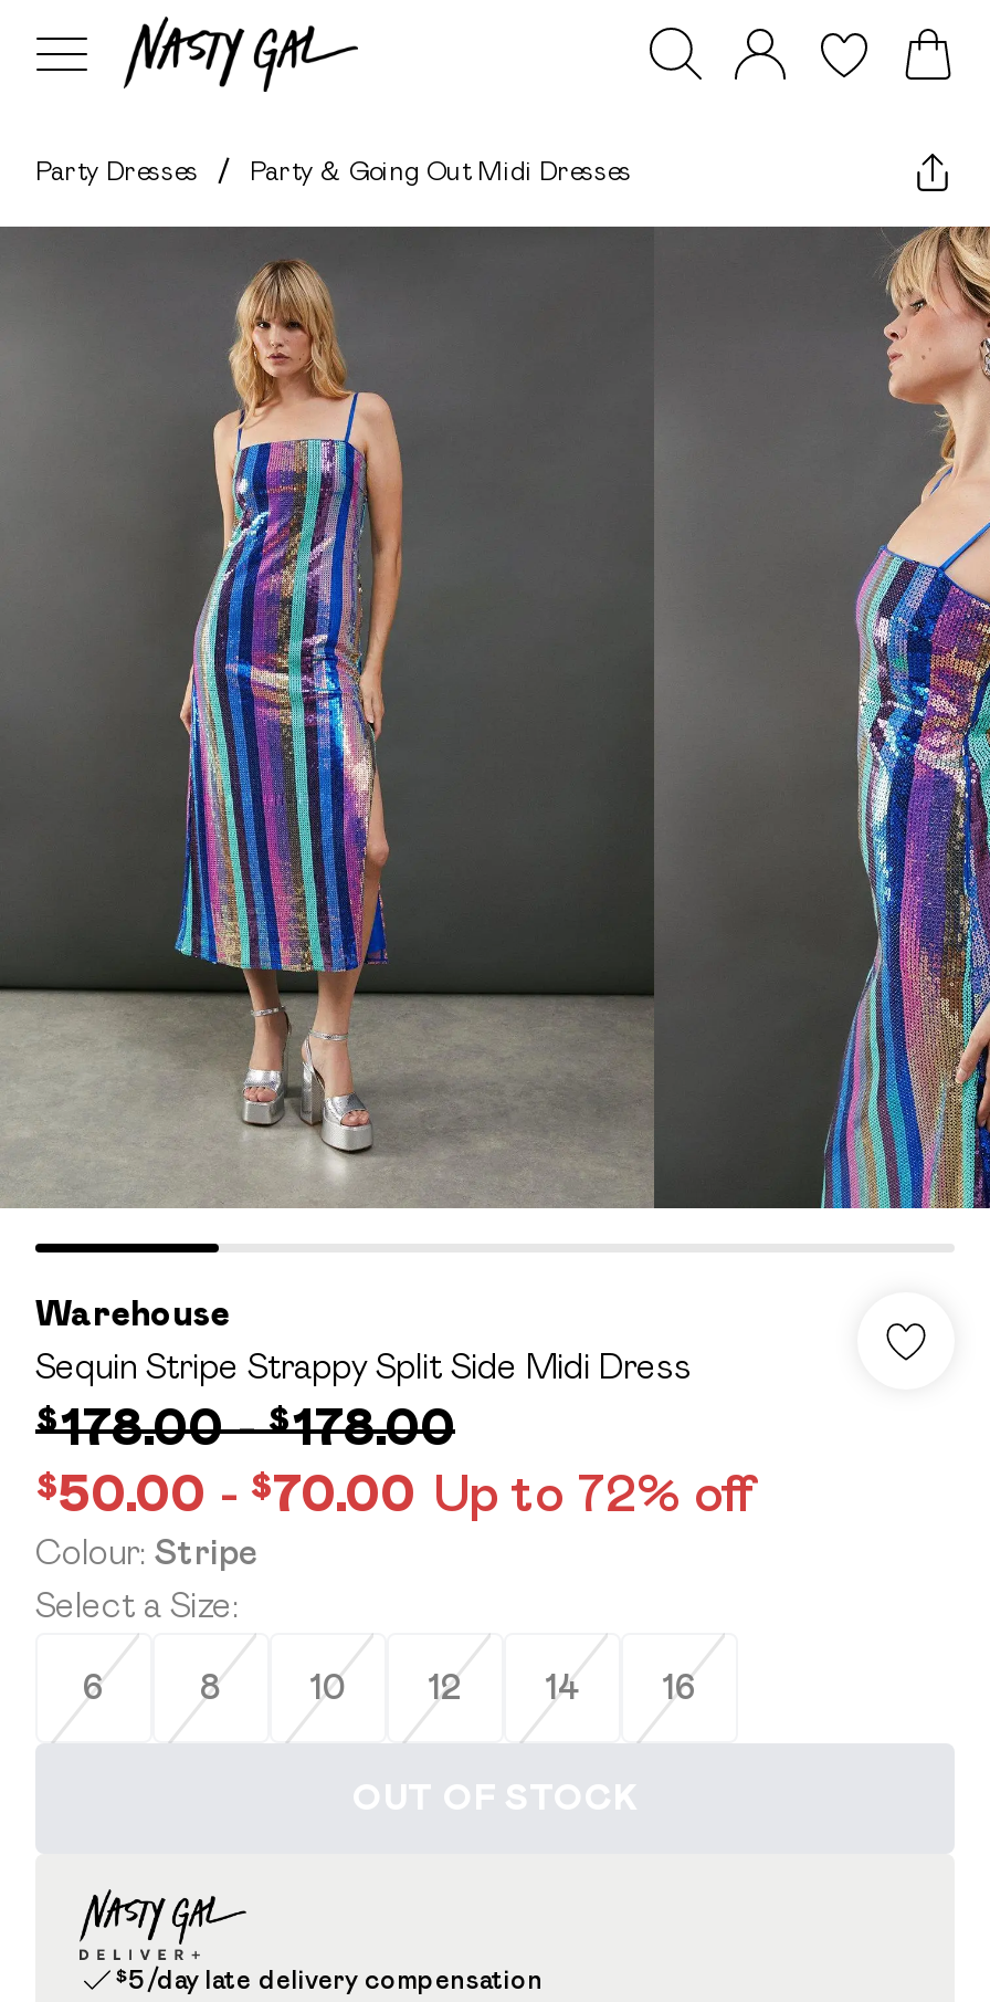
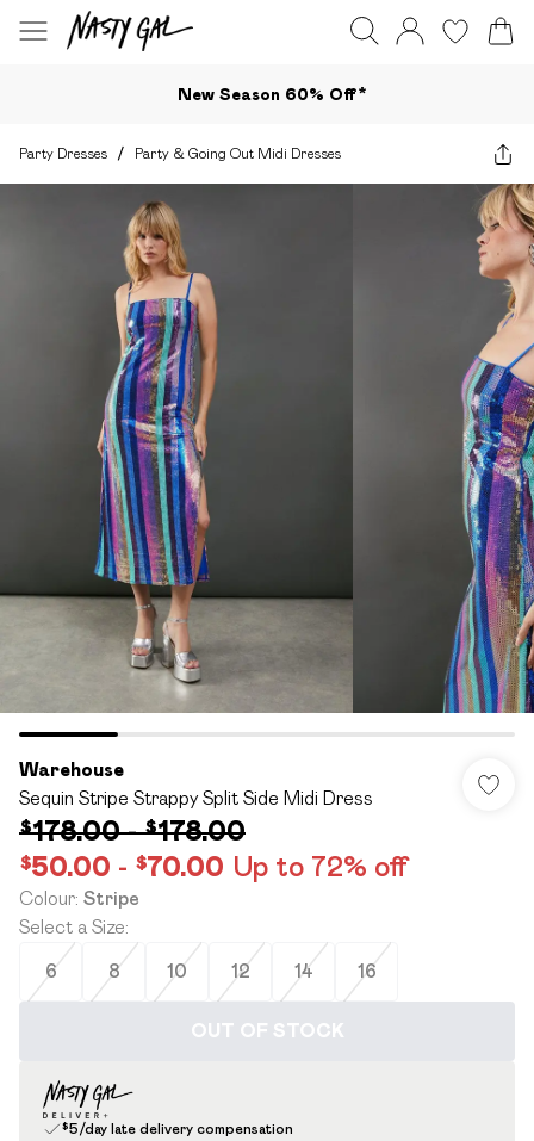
+ New Season 60% Off*
